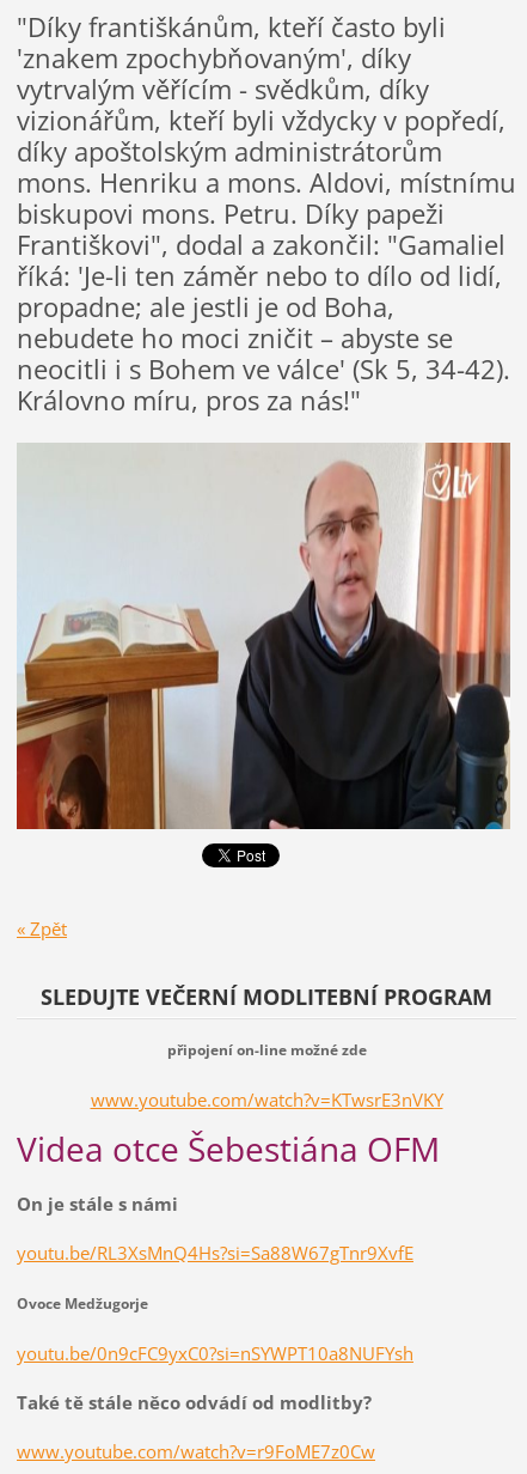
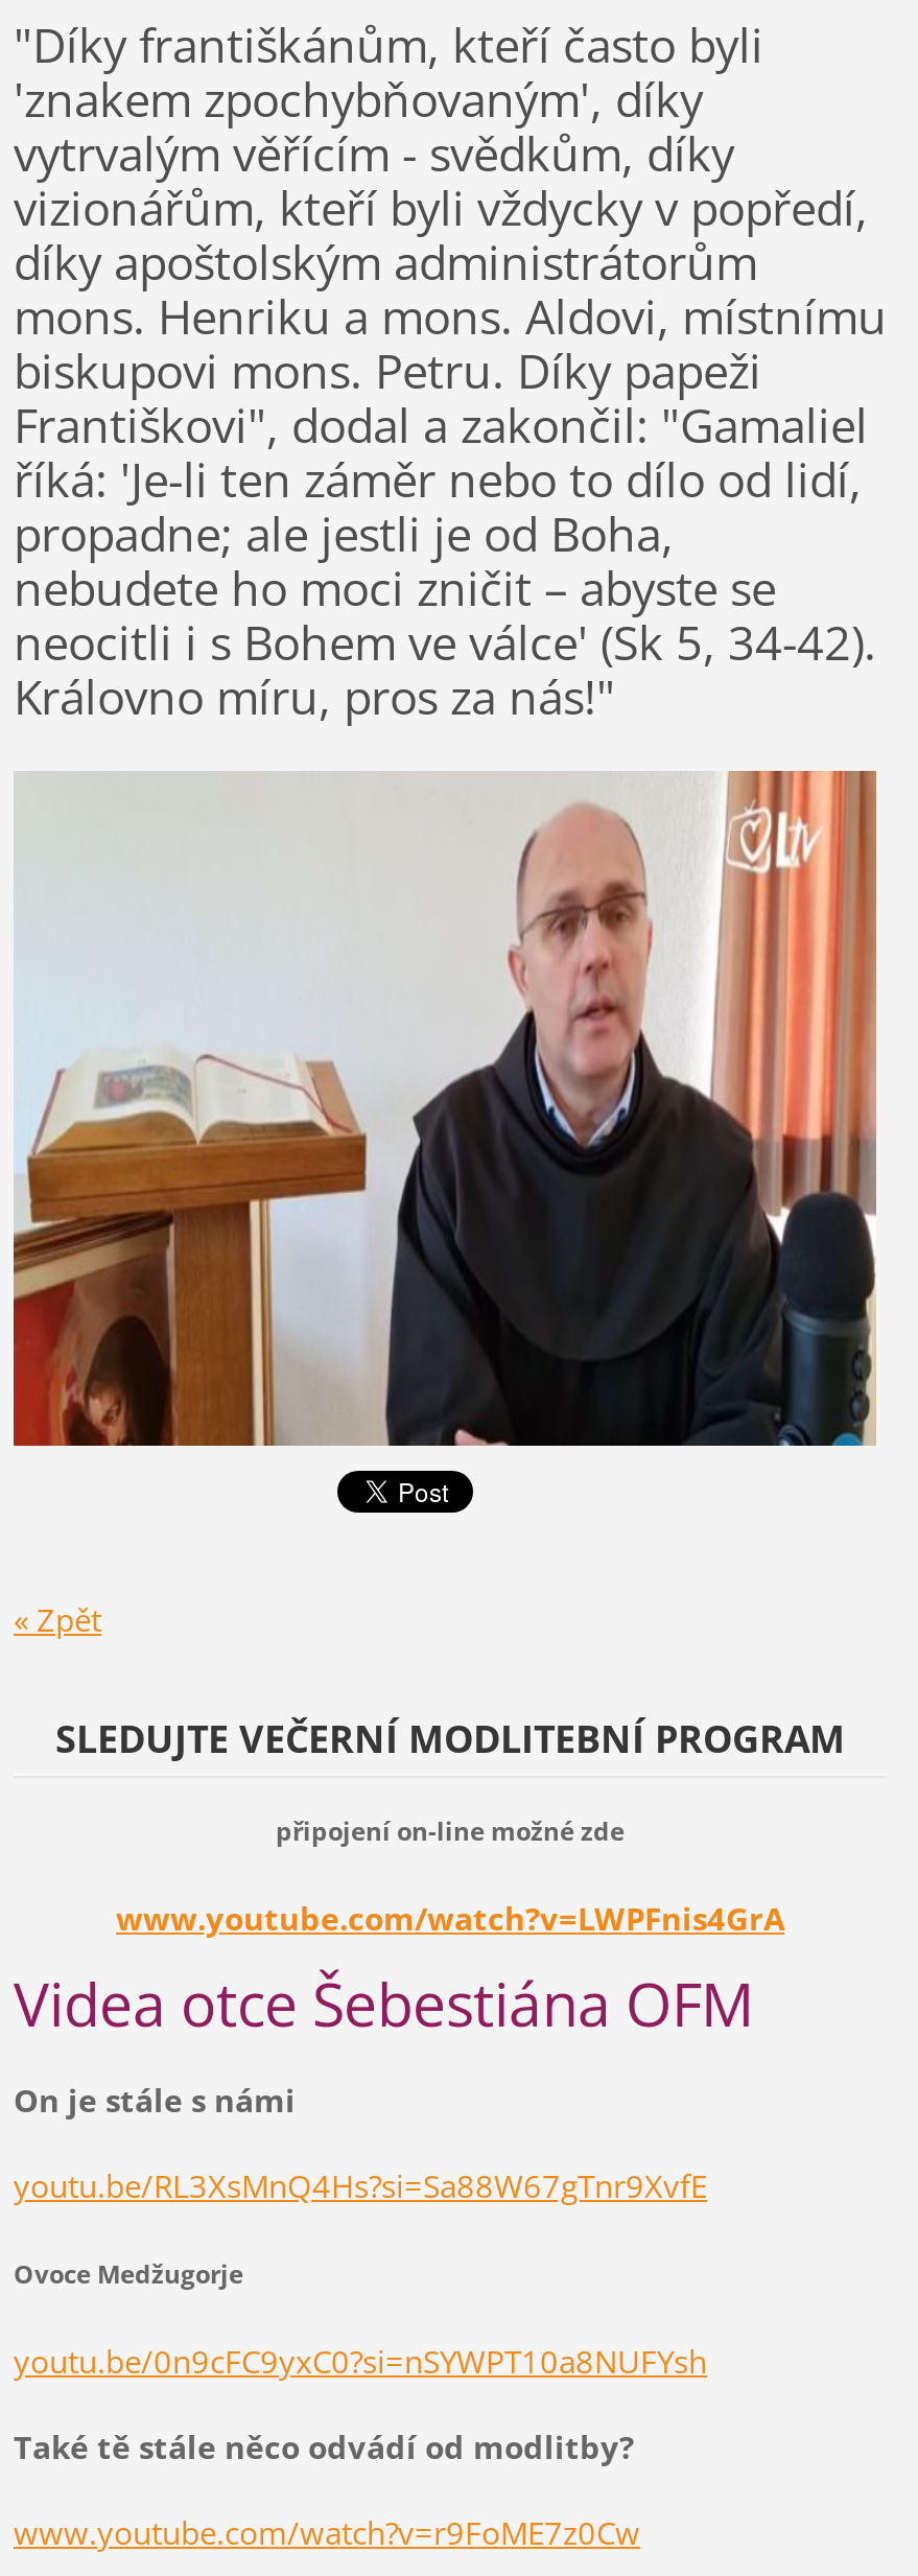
- www.youtube.com/watch?v=KTwsrE3nVKY
+ www.youtube.com/watch?v=LWPFnis4GrA
